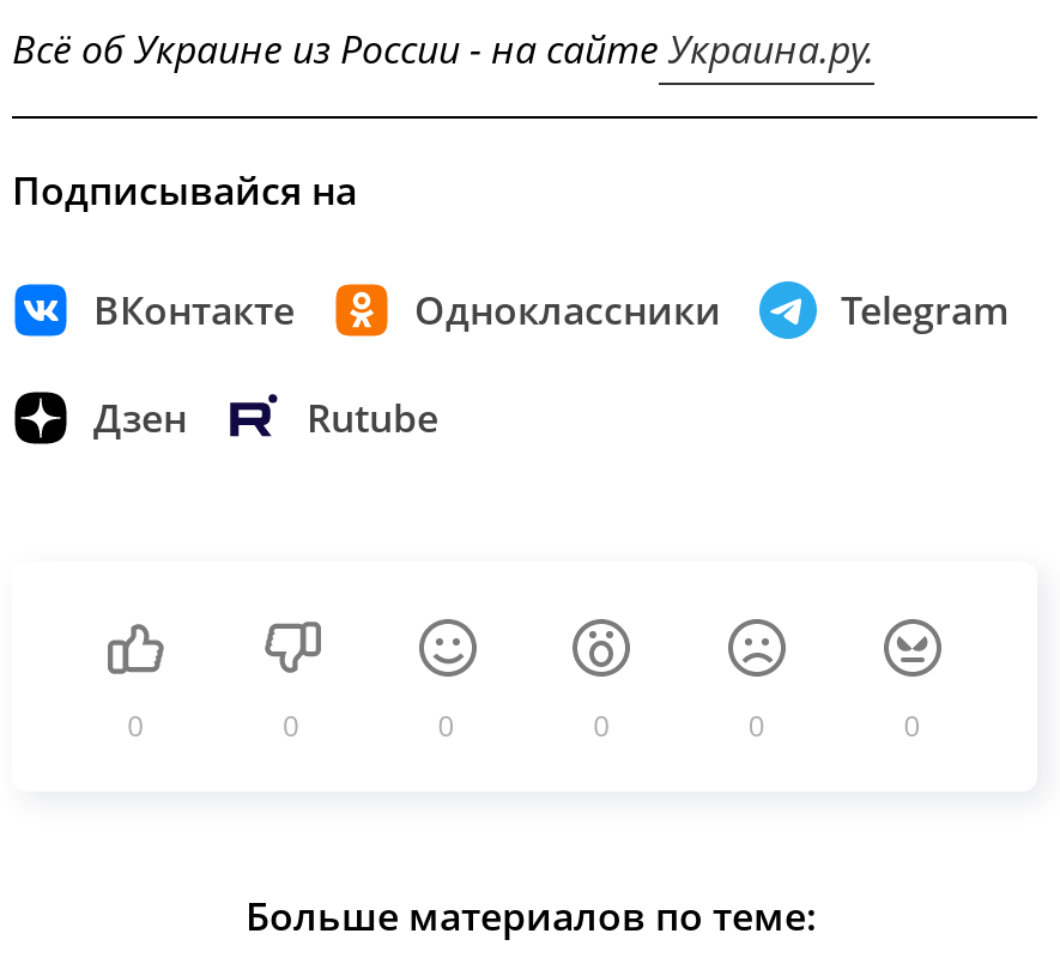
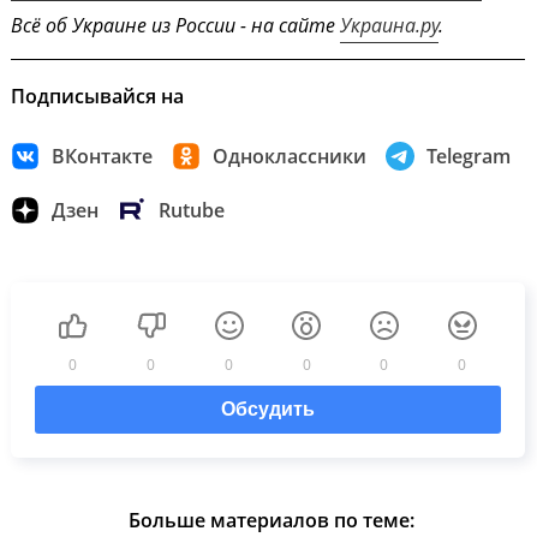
+ Обсудить
